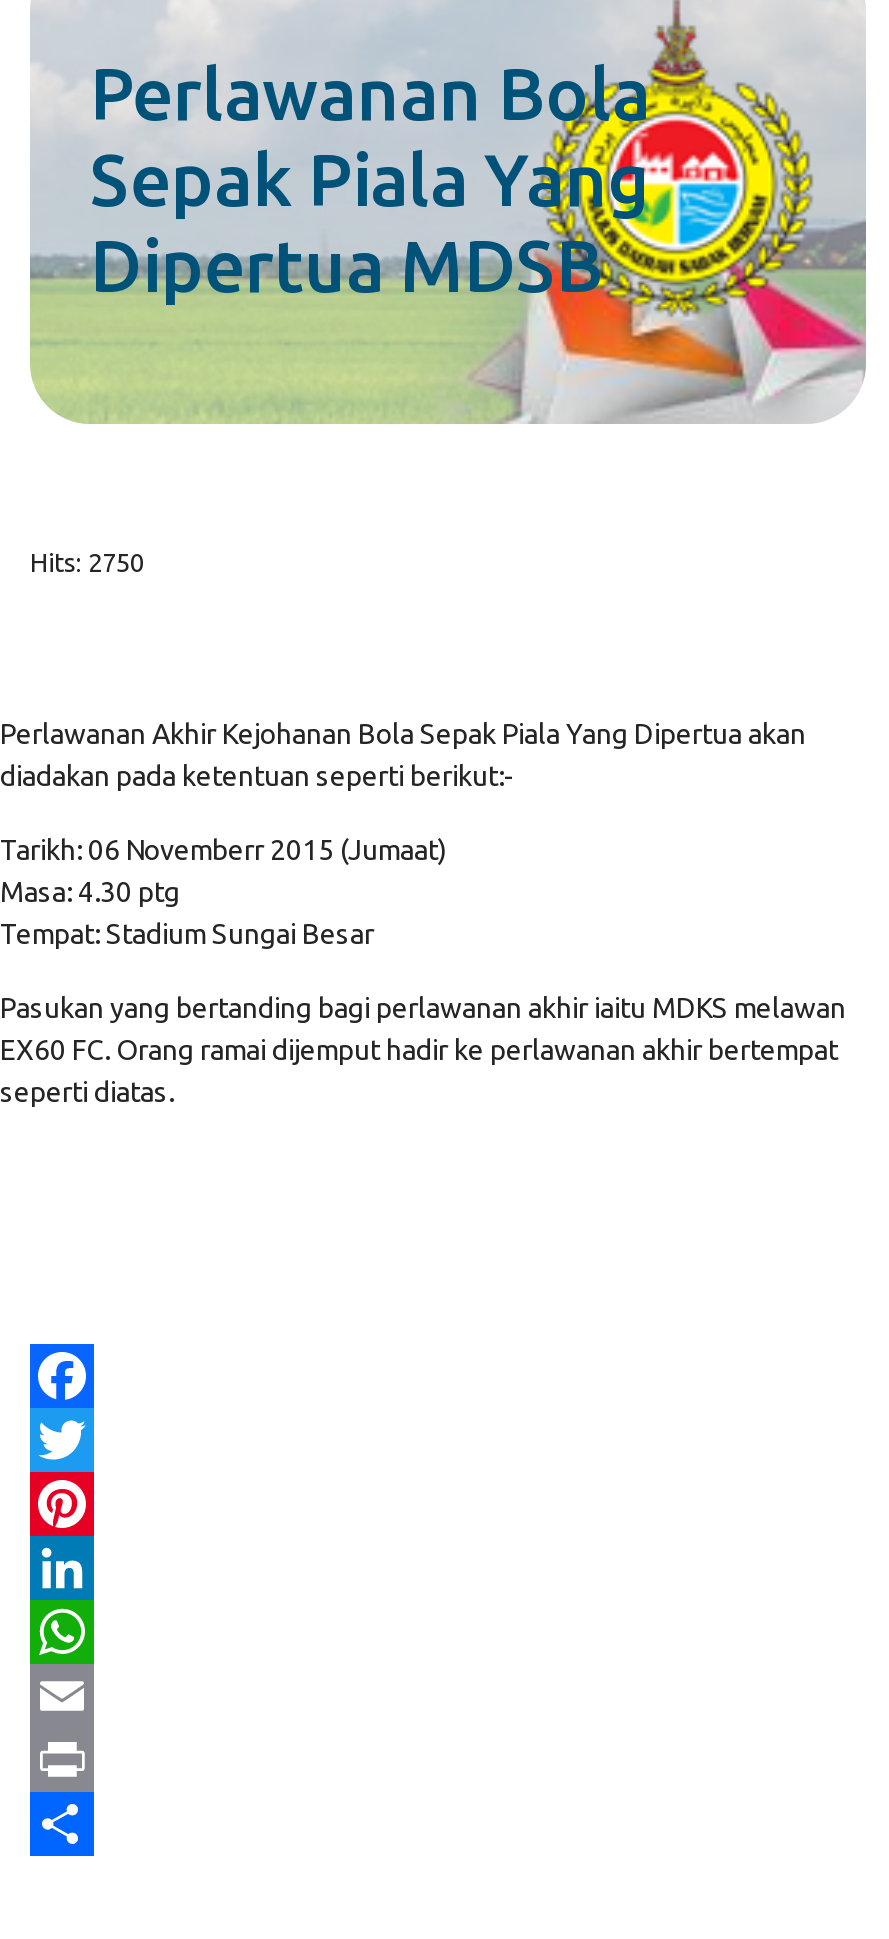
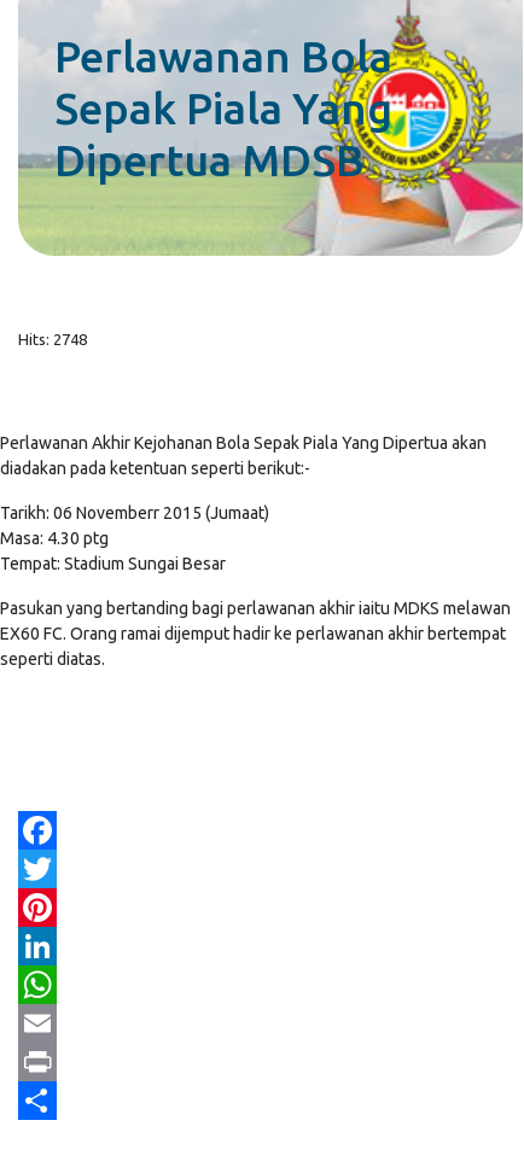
- Hits: 2750
+ Hits: 2748
